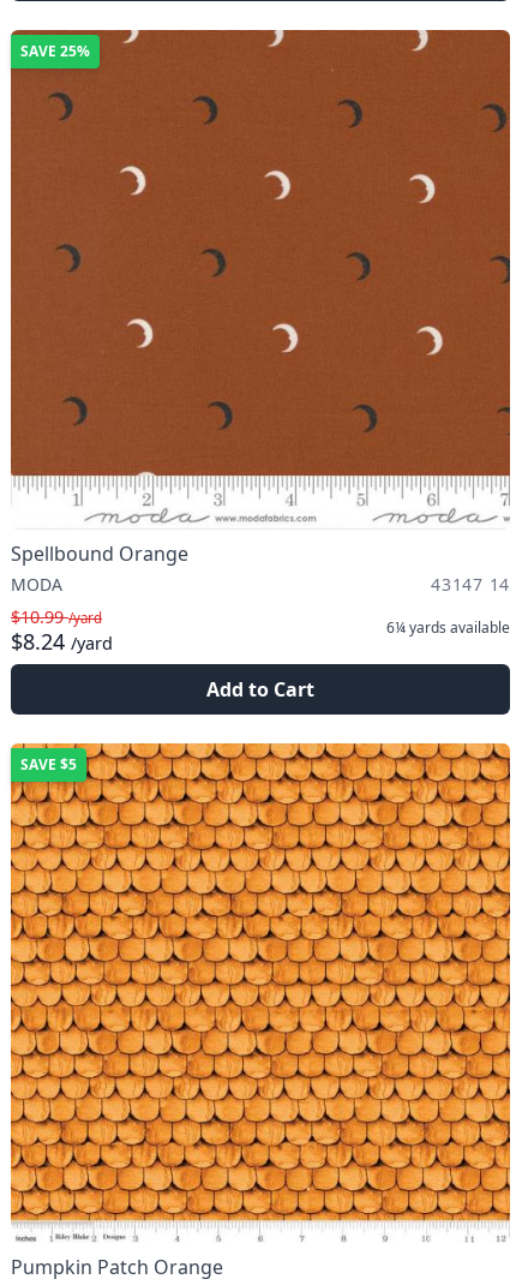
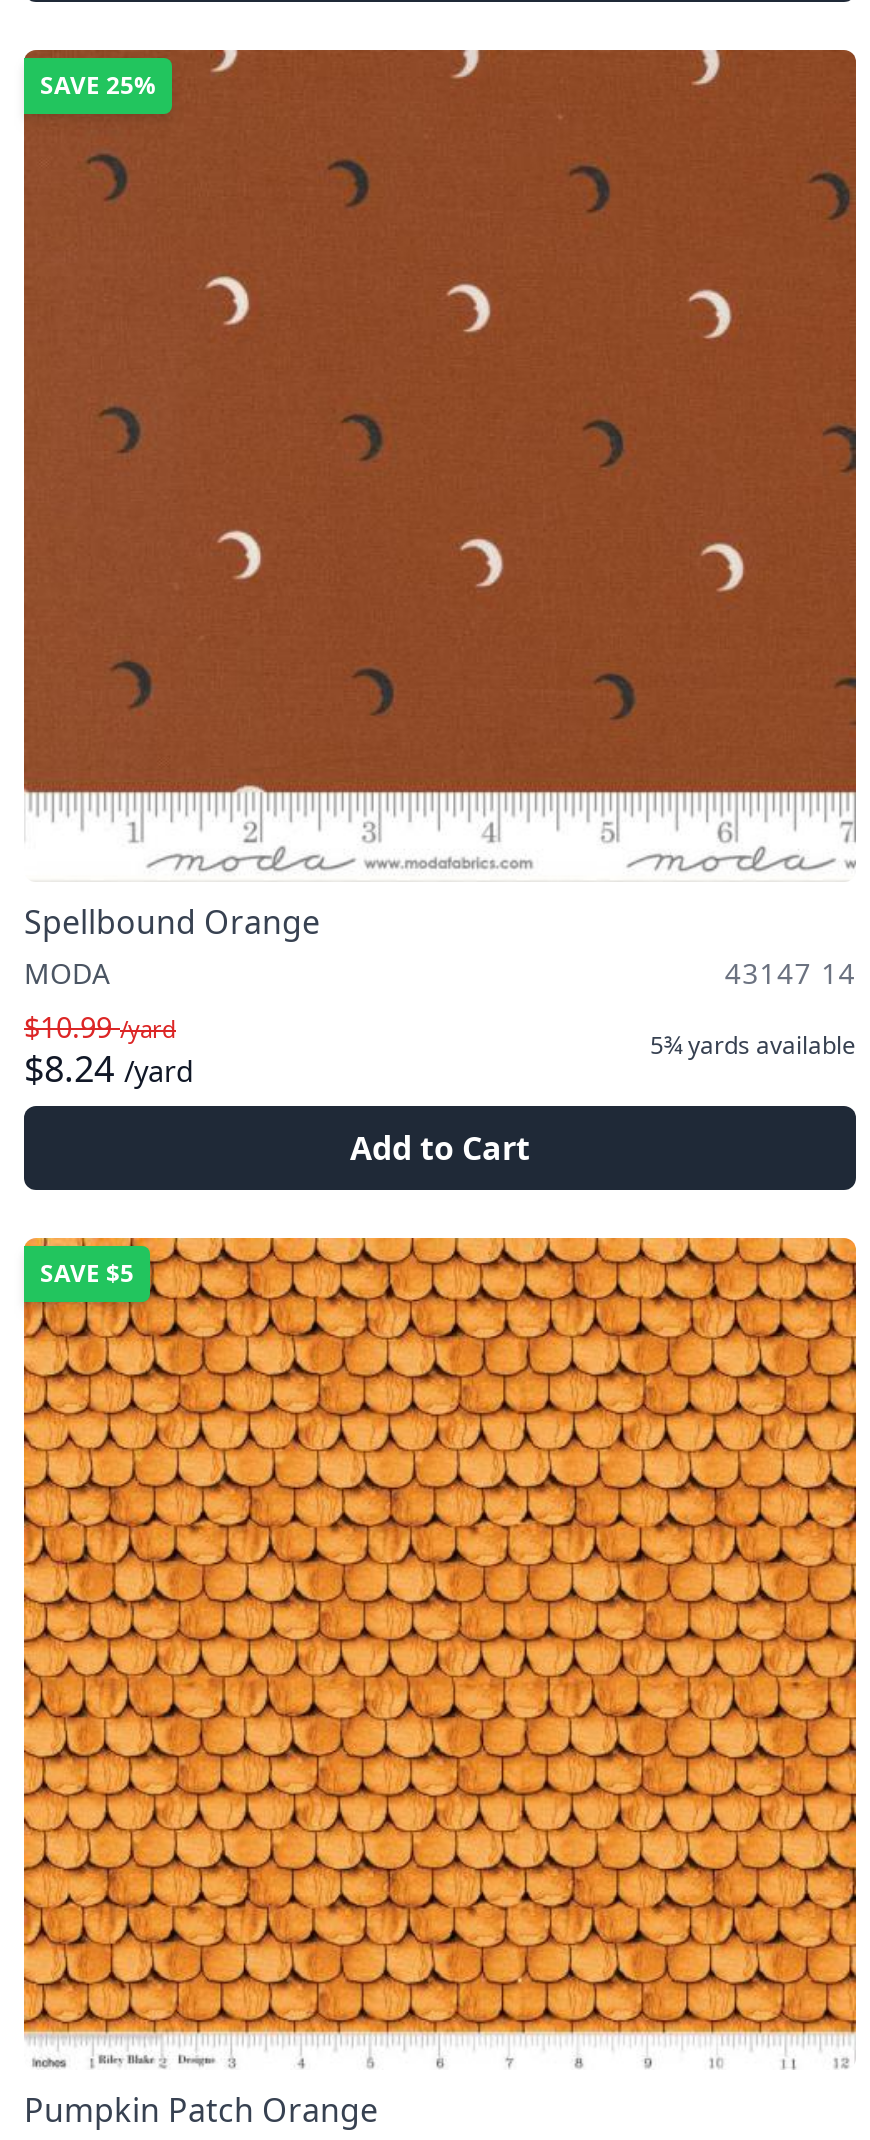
- 6¼ yards available
+ 5¾ yards available
